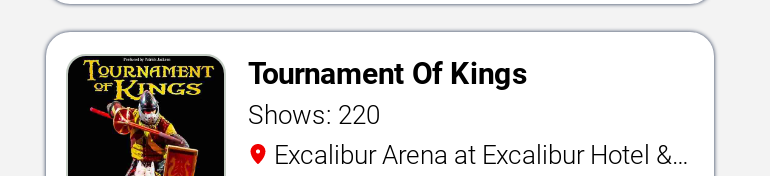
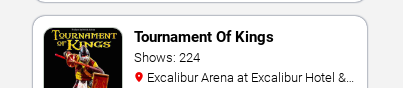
- Shows: 220
+ Shows: 224
